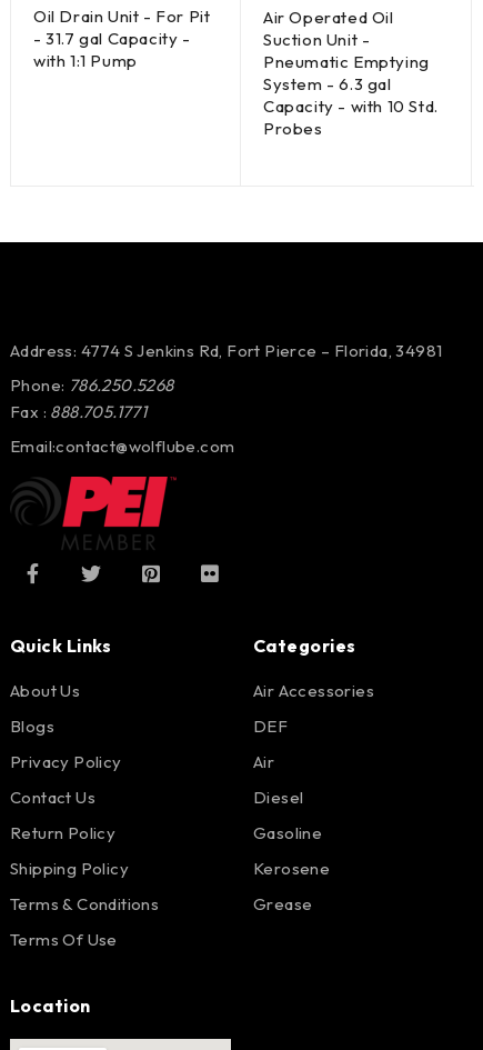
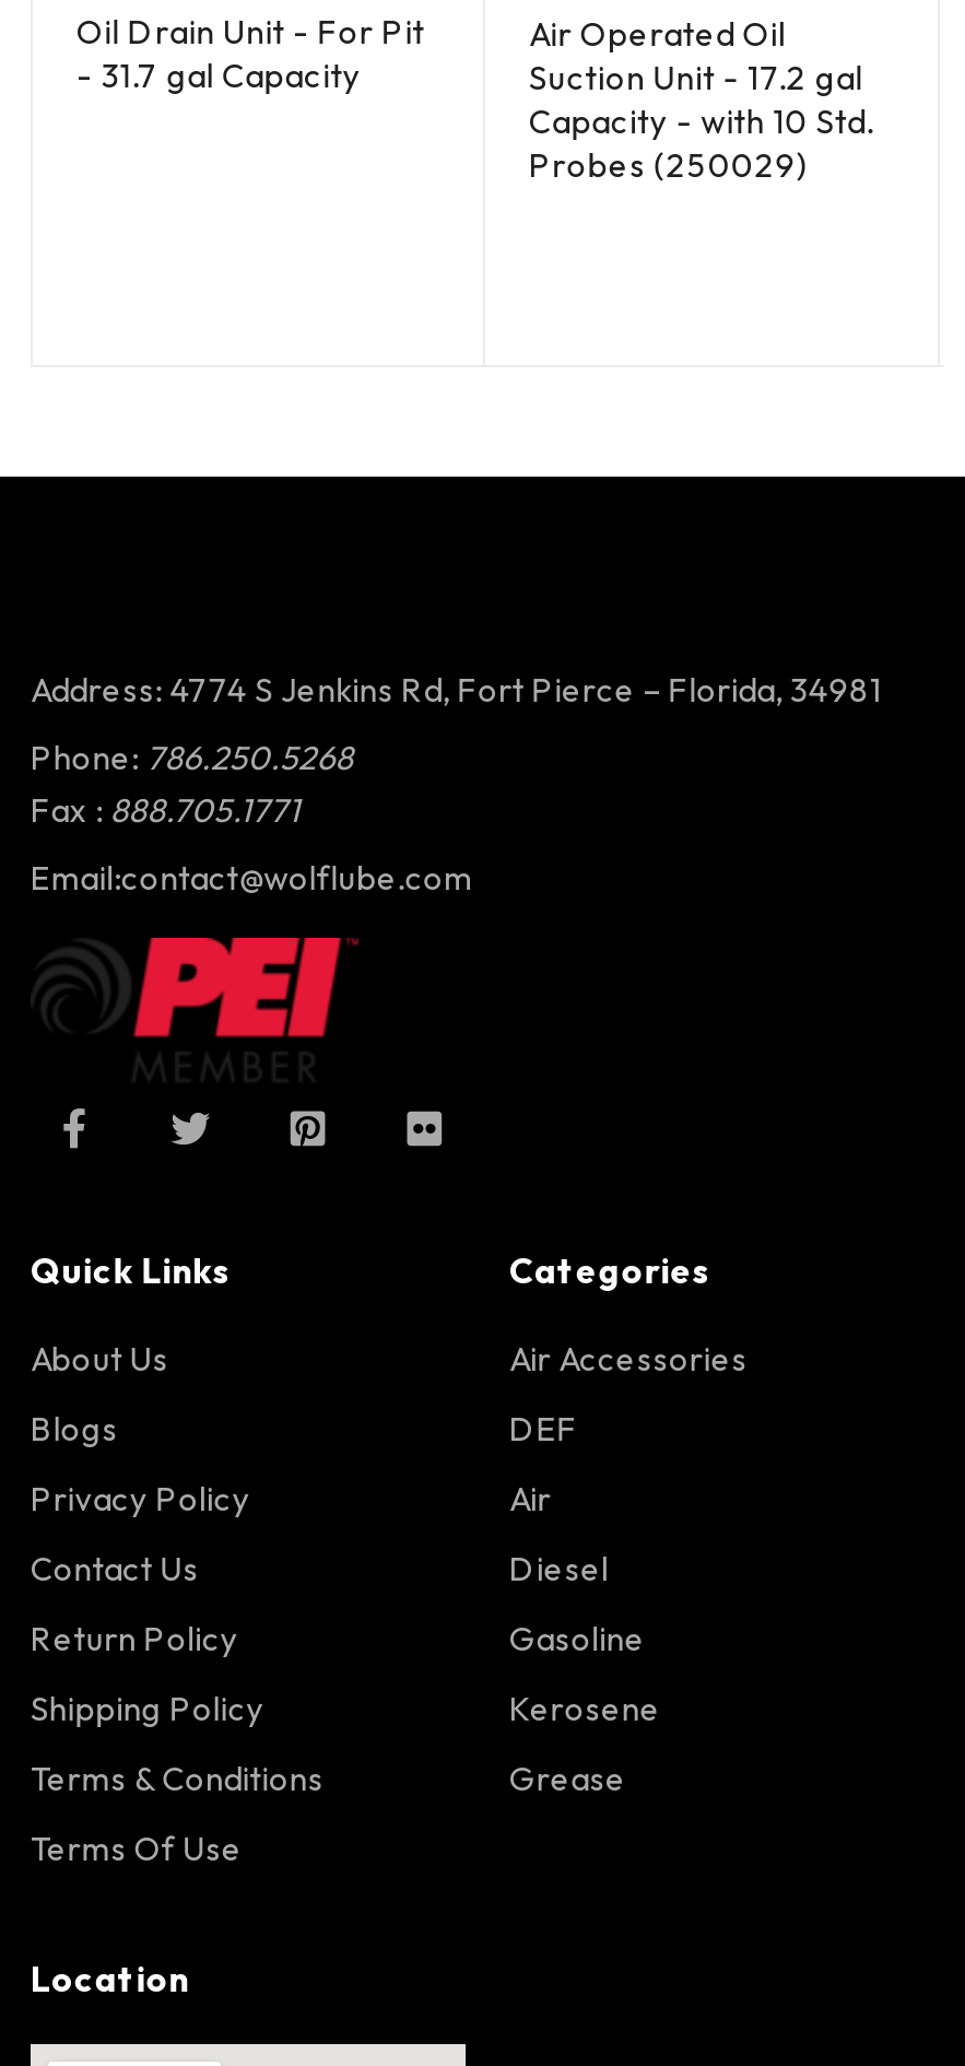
- - 31.7 gal Capacity -
- with 1:1 Pump
+ - 31.7 gal Capacity

- Suction Unit -
- Pneumatic Emptying
- System - 6.3 gal
+ Suction Unit - 17.2 gal

moved up: Capacity - with 10 Std.

- Probes
+ Probes (250029)
